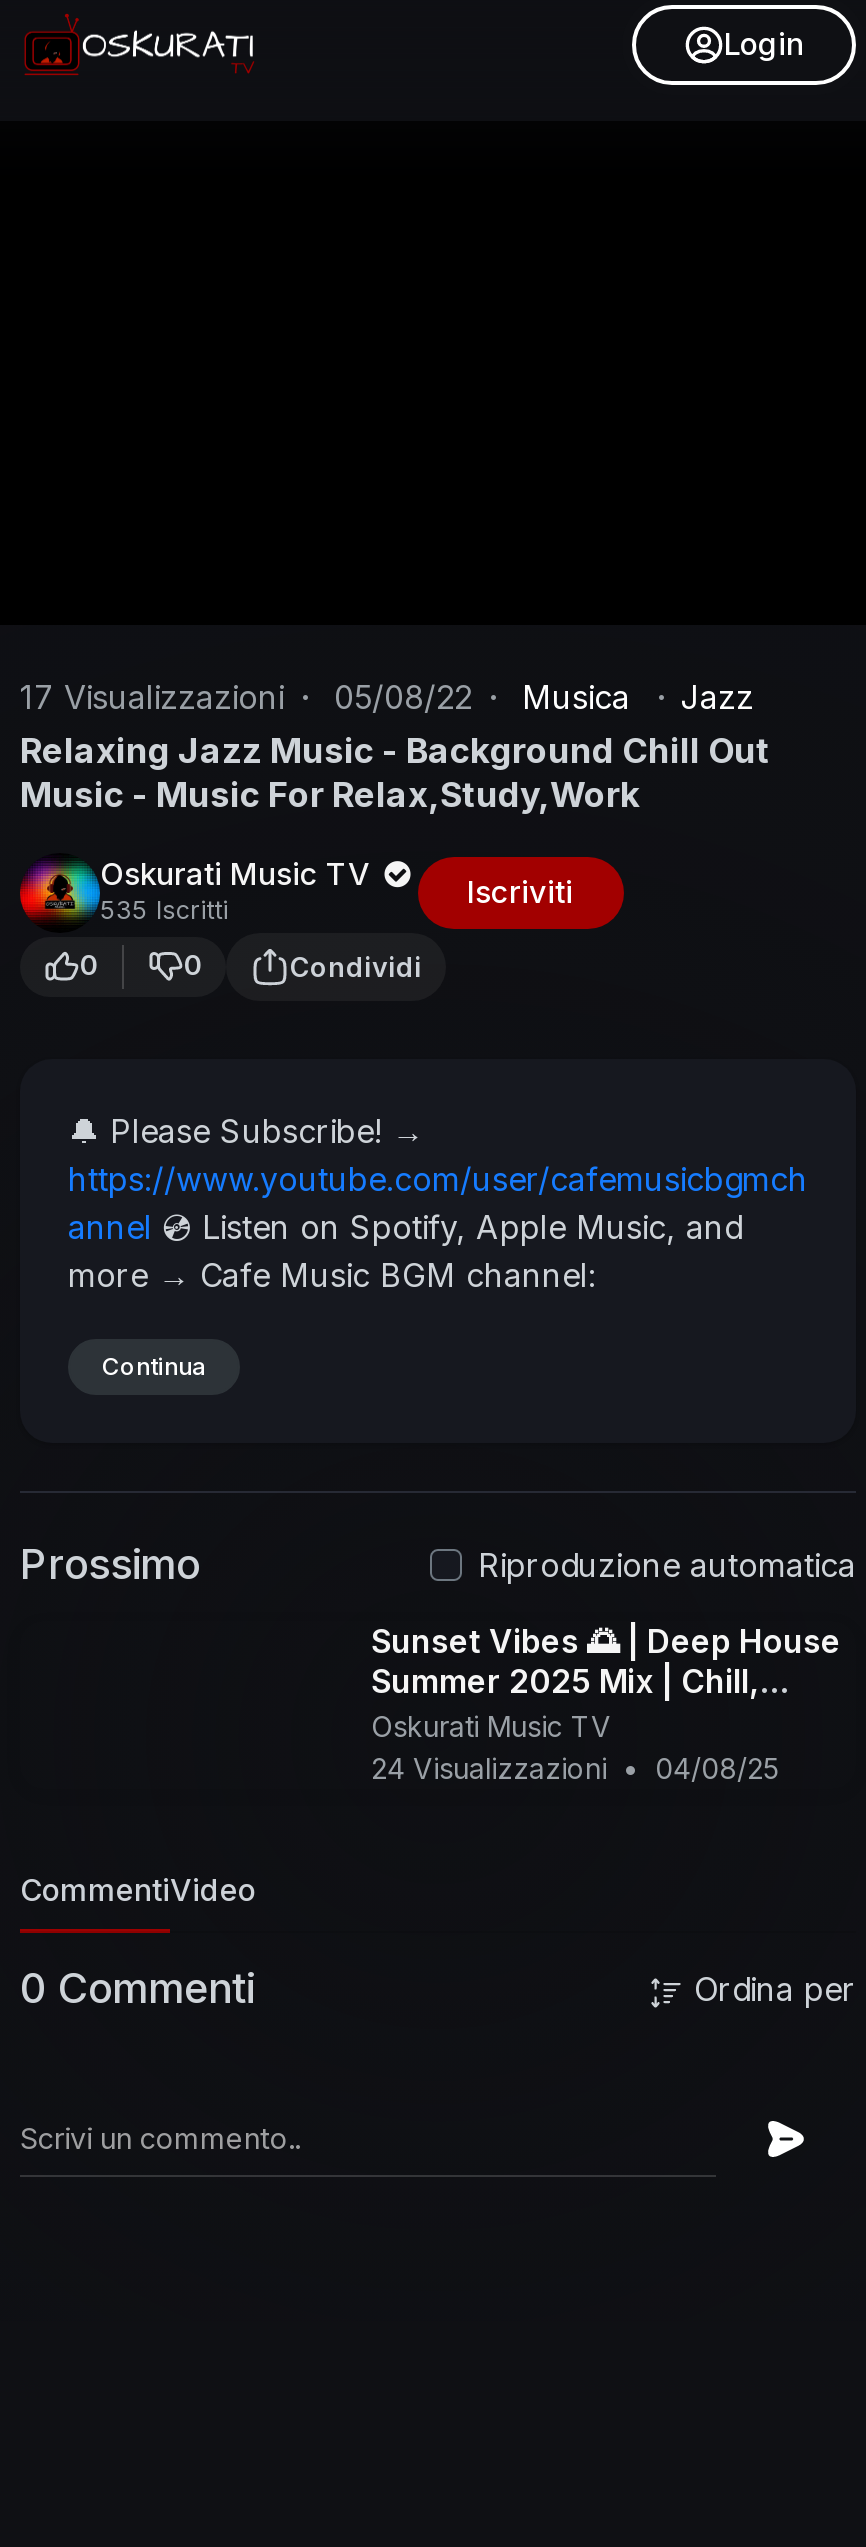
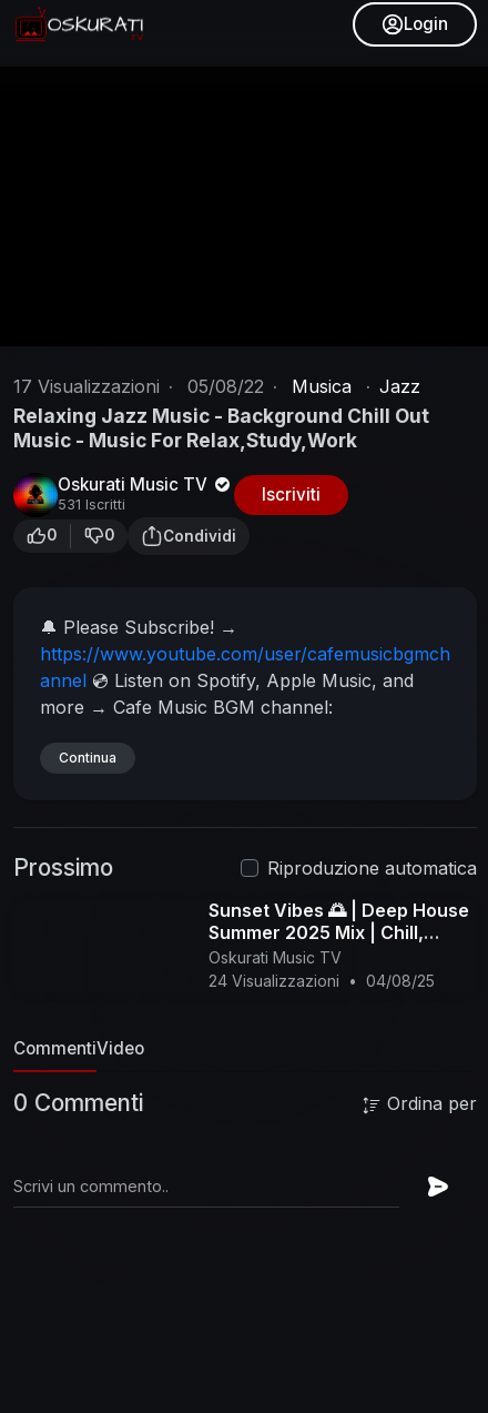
- 535 Iscritti
+ 531 Iscritti
